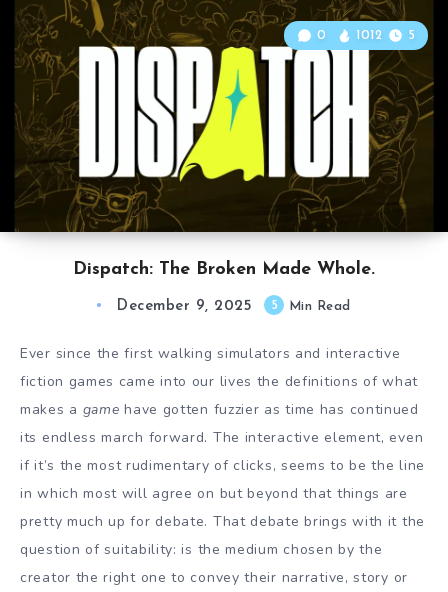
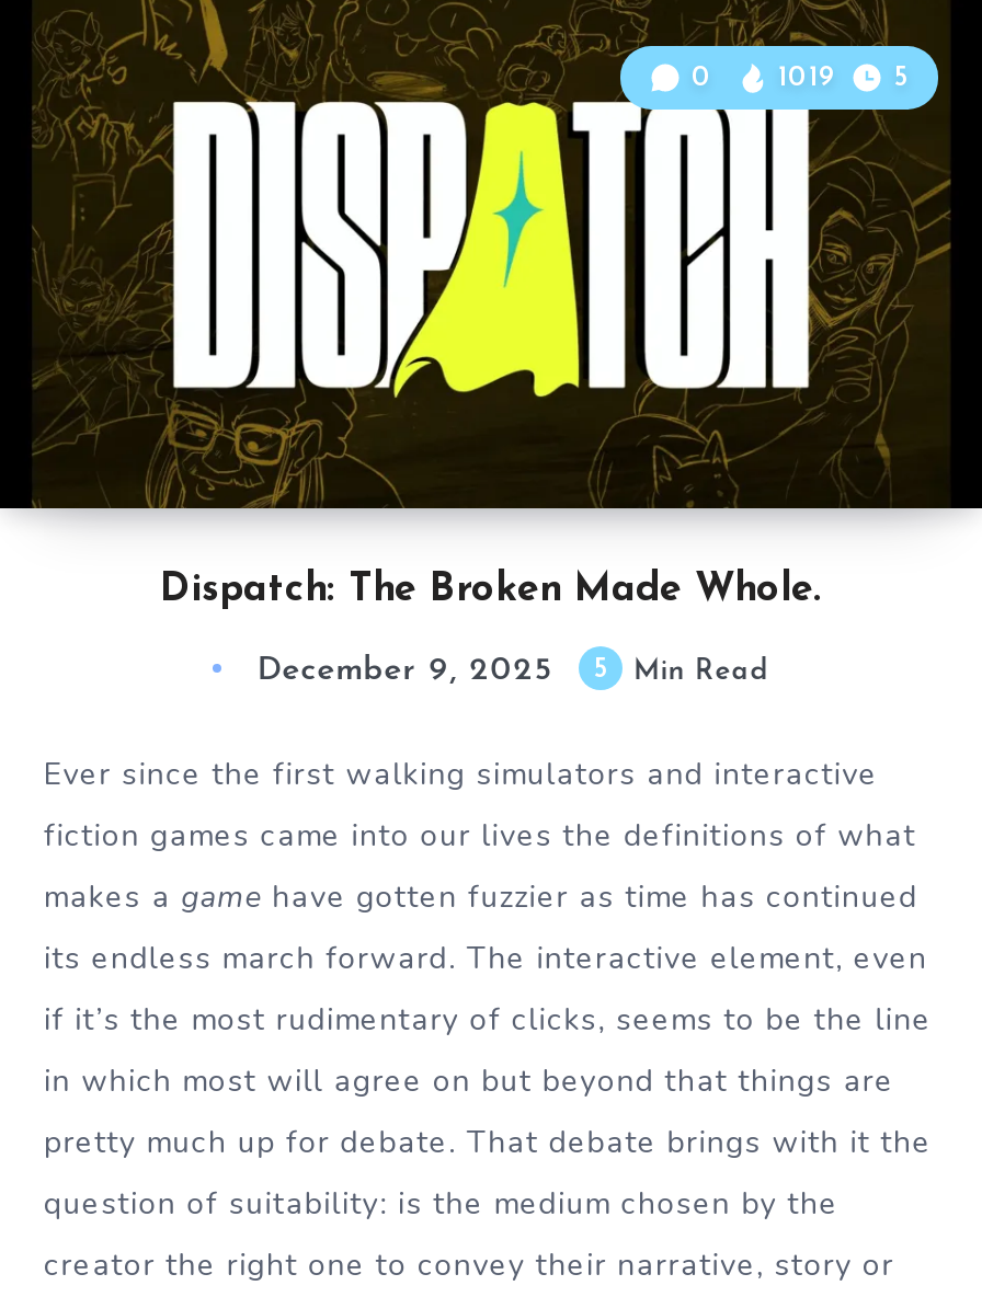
- 0 1012 5
+ 0 1019 5
